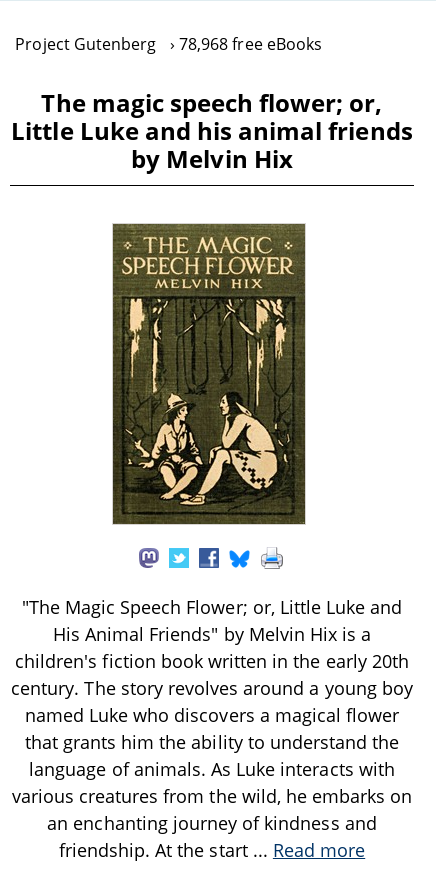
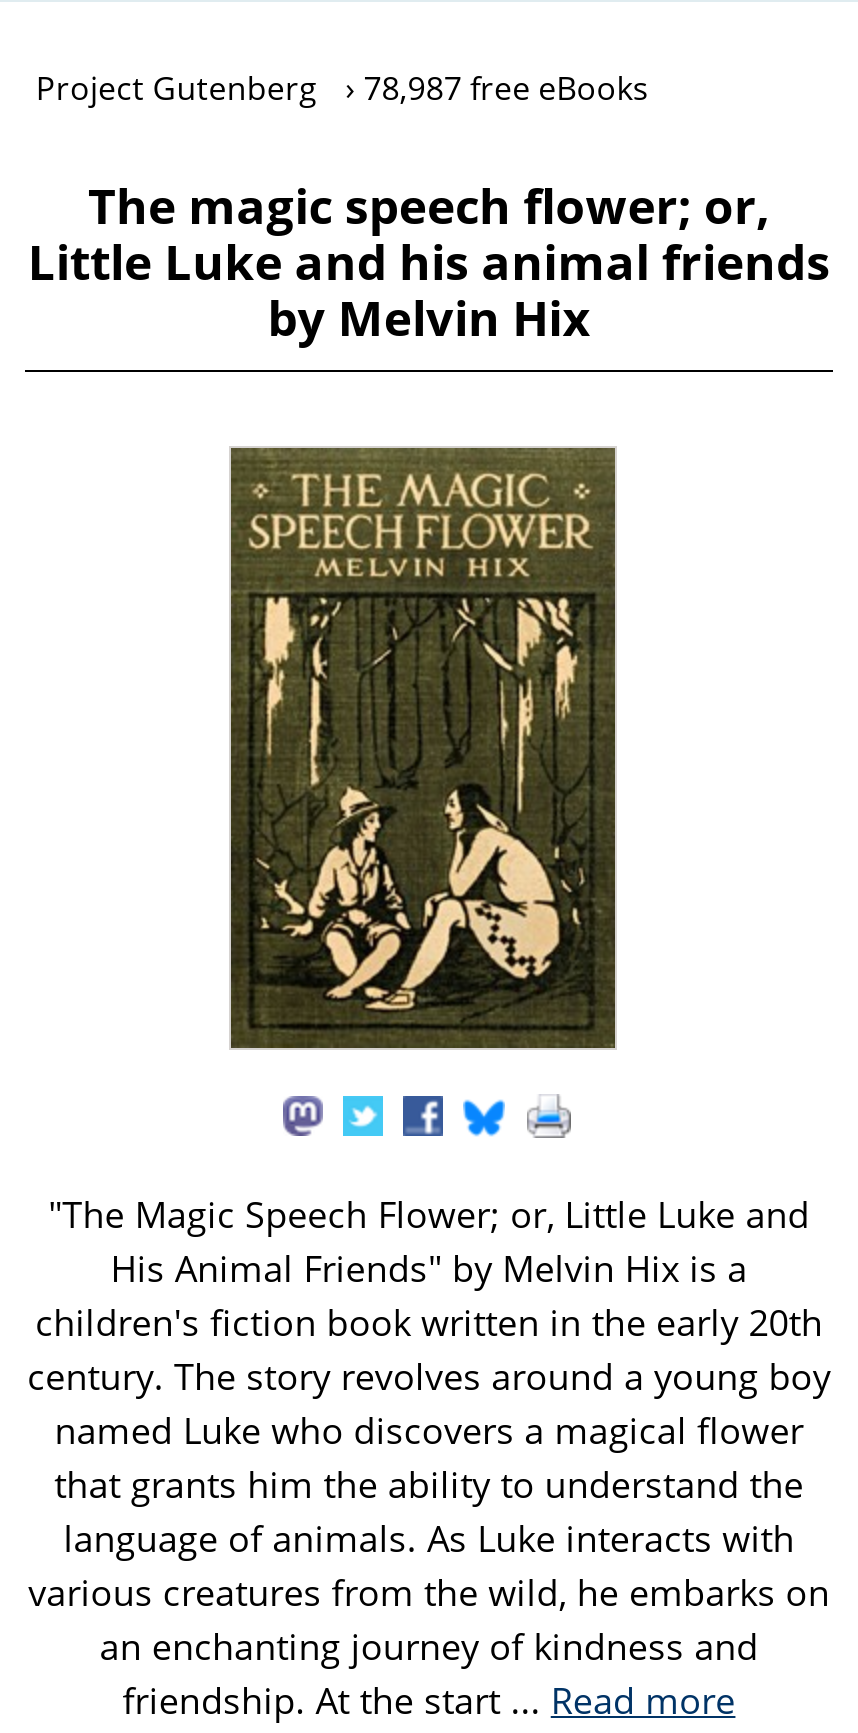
- Project Gutenberg 78,968 free eBooks
+ Project Gutenberg 78,987 free eBooks
